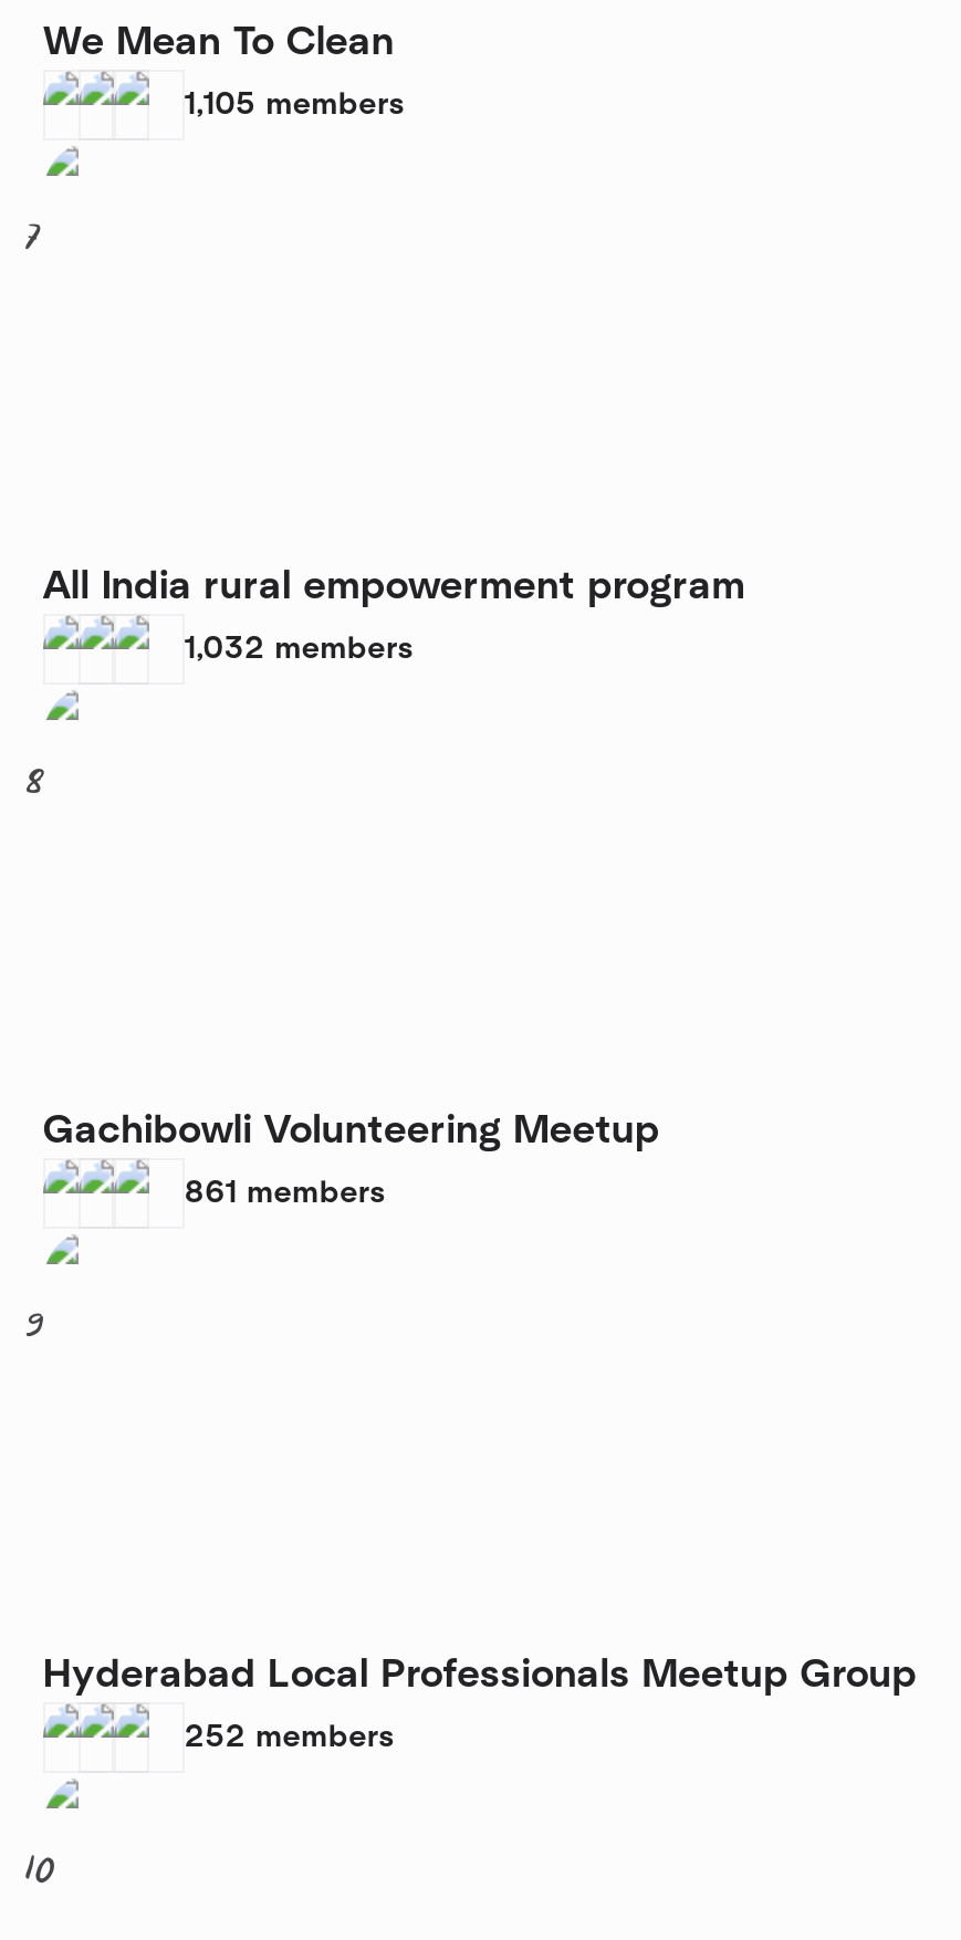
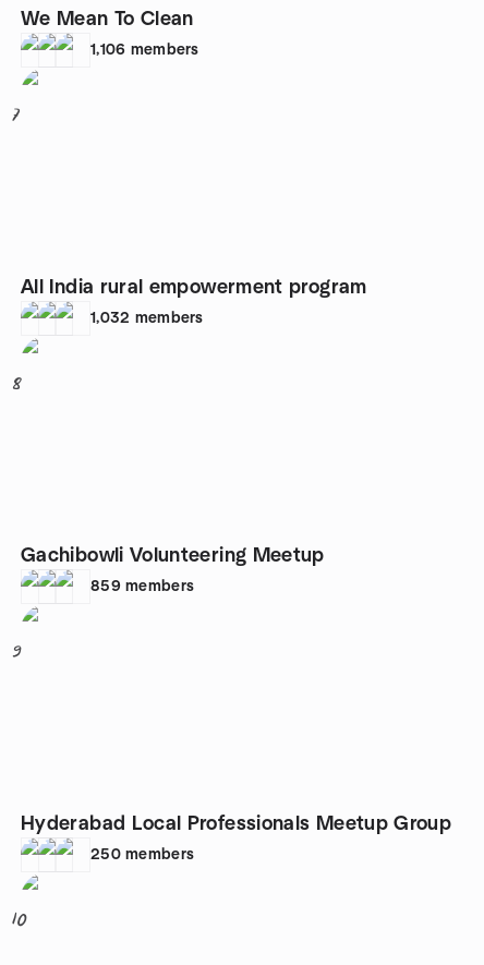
- 1,105 members
+ 1,106 members

- 861 members
+ 859 members

- 252 members
+ 250 members
